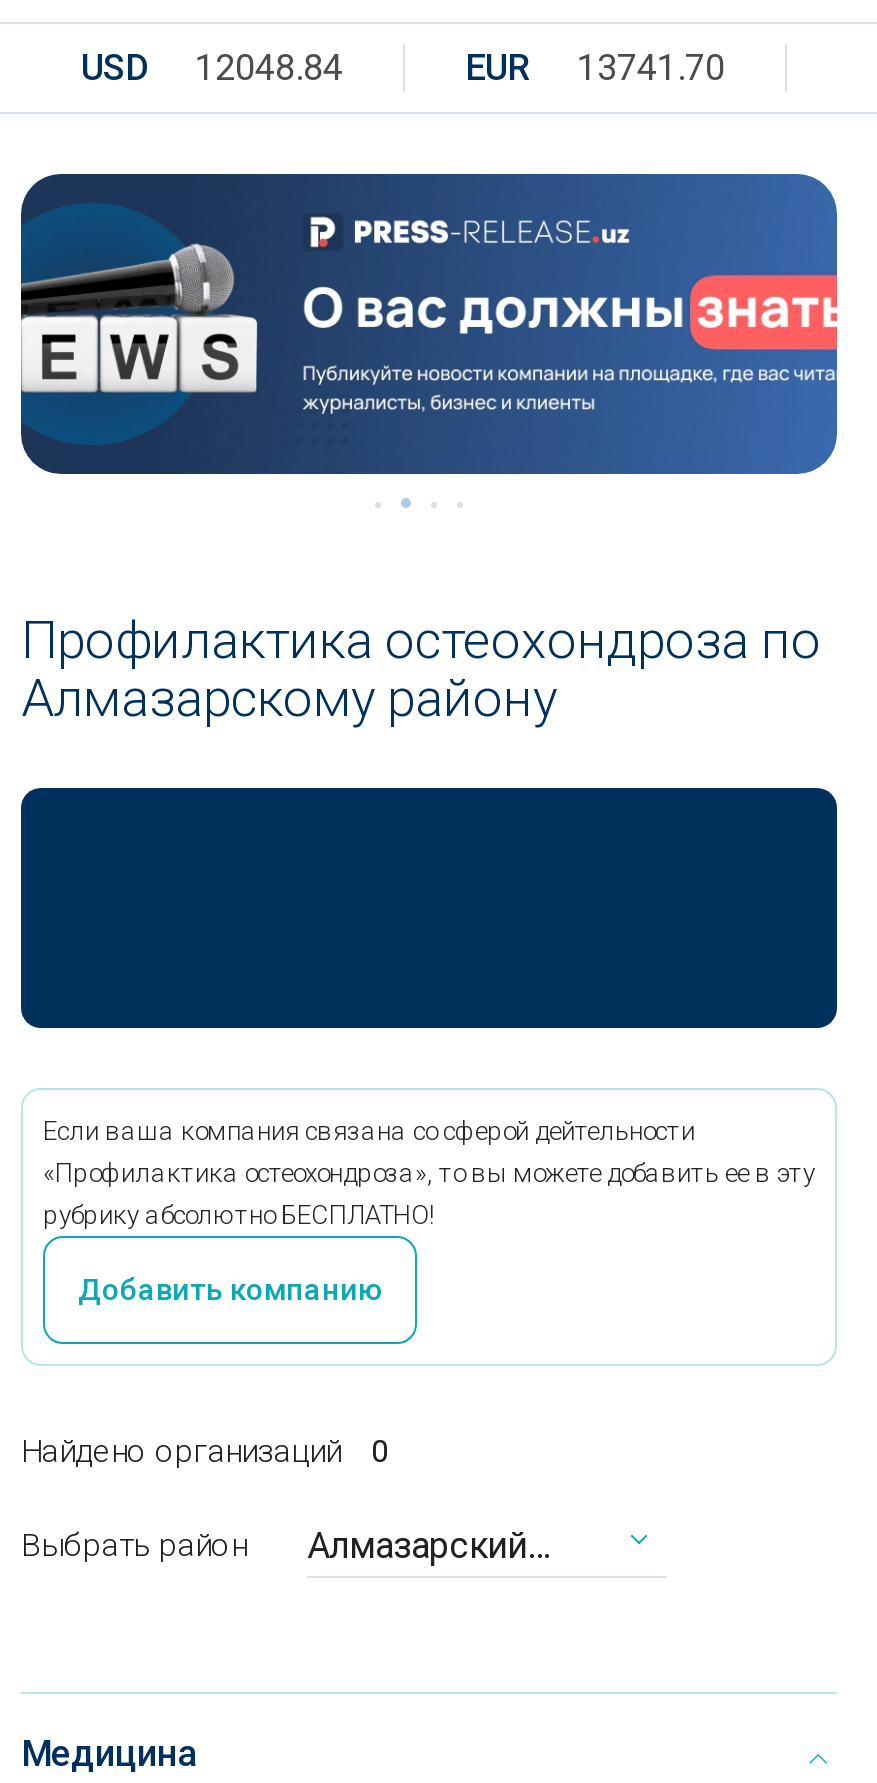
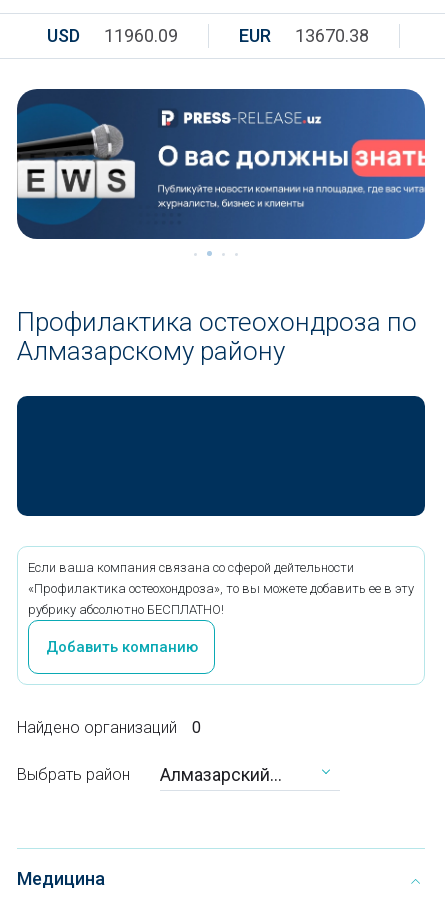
- USD 12048.84
+ USD 11960.09

- EUR 13741.70
+ EUR 13670.38
